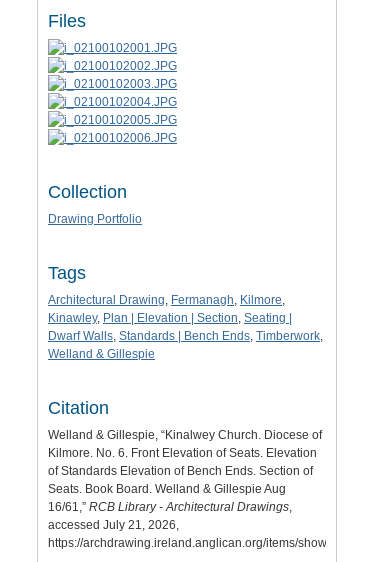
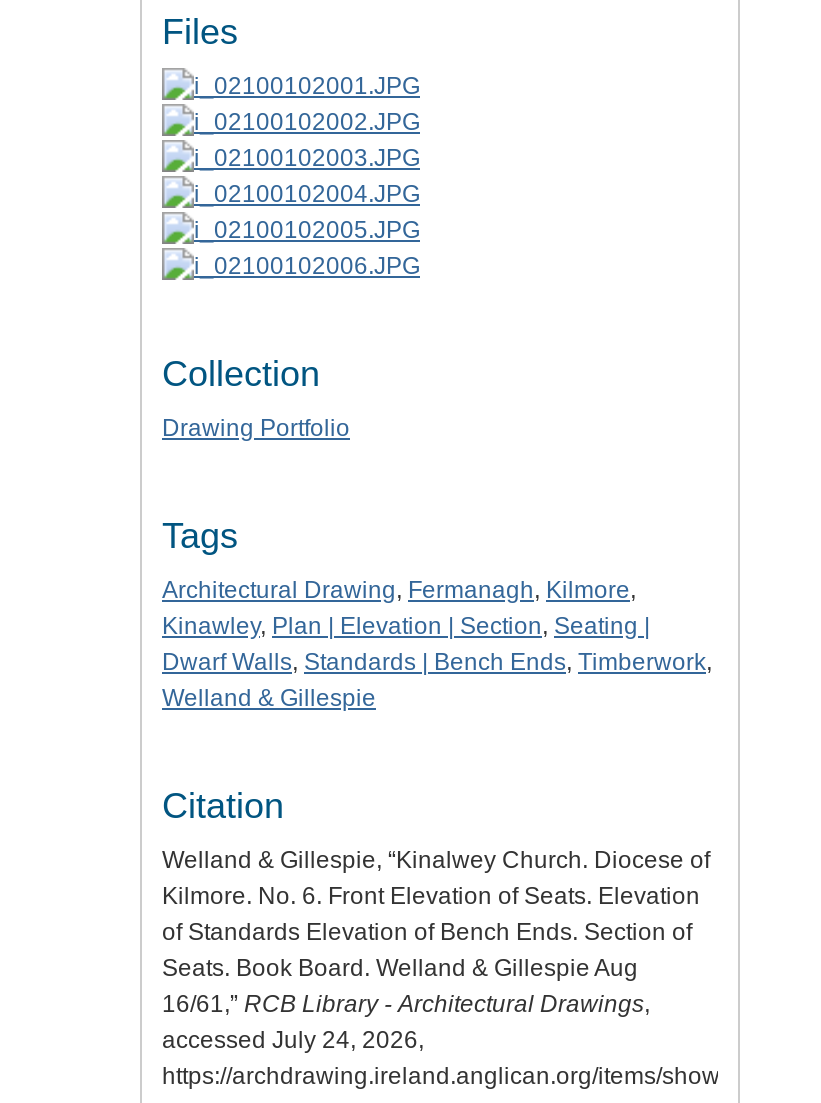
- accessed July 21, 2026,
+ accessed July 24, 2026,
